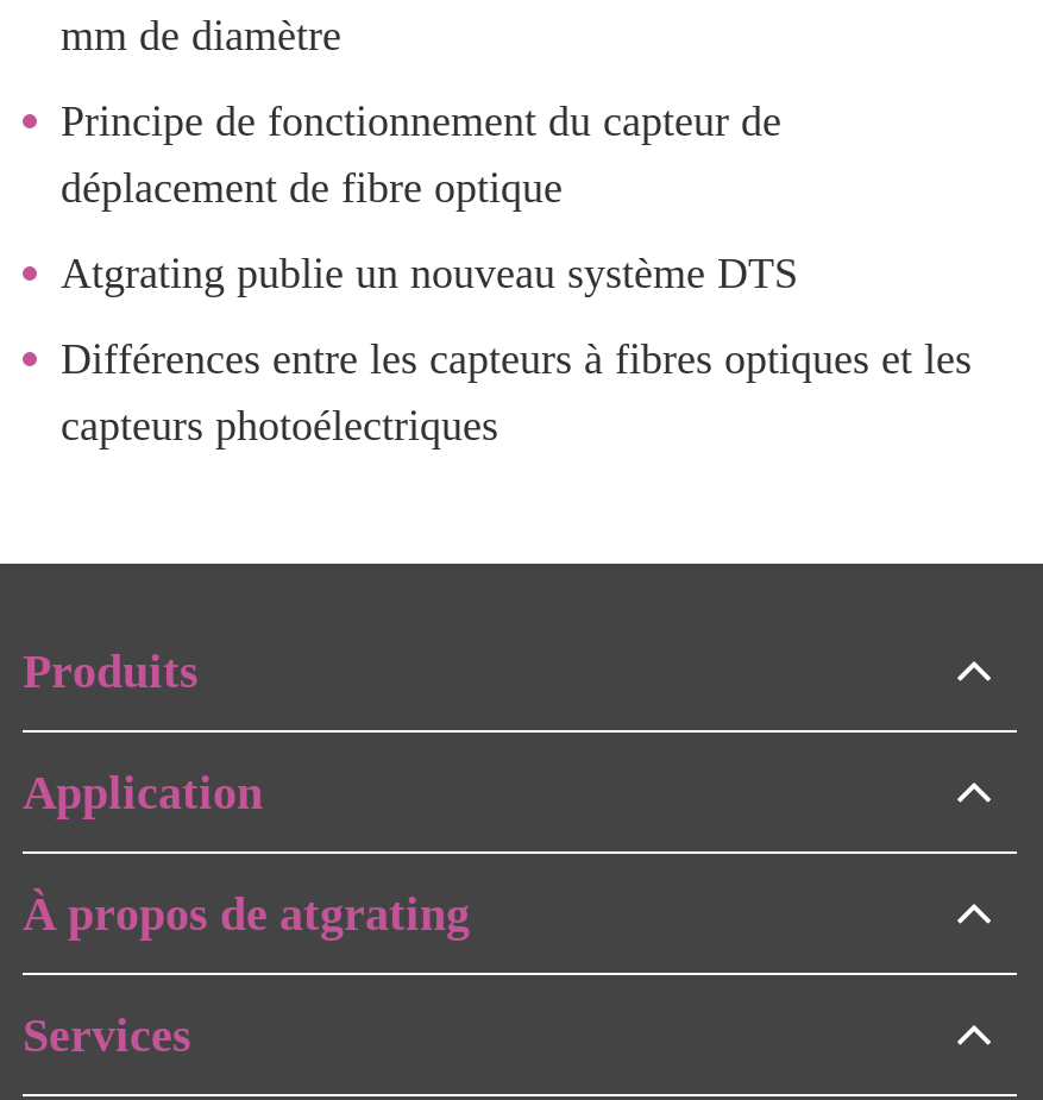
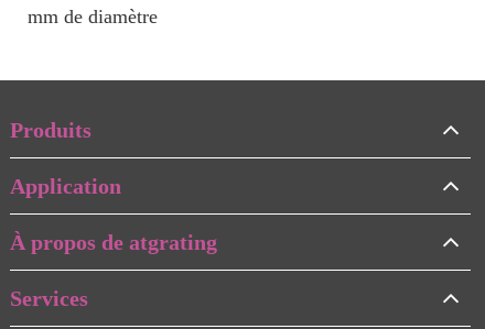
- Principe de fonctionnement du capteur de
- déplacement de fibre optique
- Atgrating publie un nouveau système DTS
- Différences entre les capteurs à fibres optiques et les
- capteurs photoélectriques
